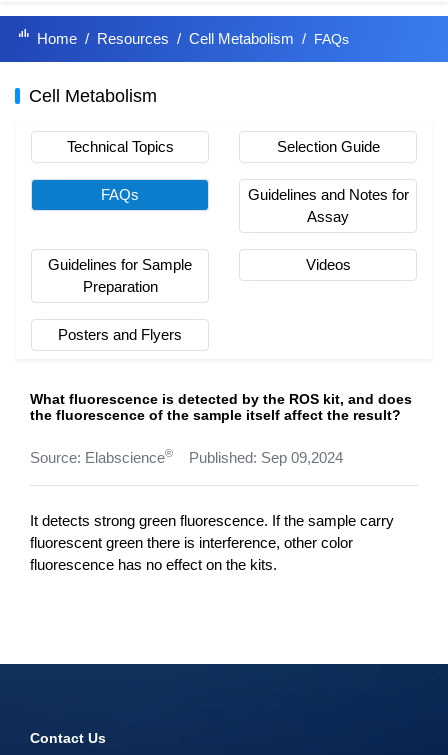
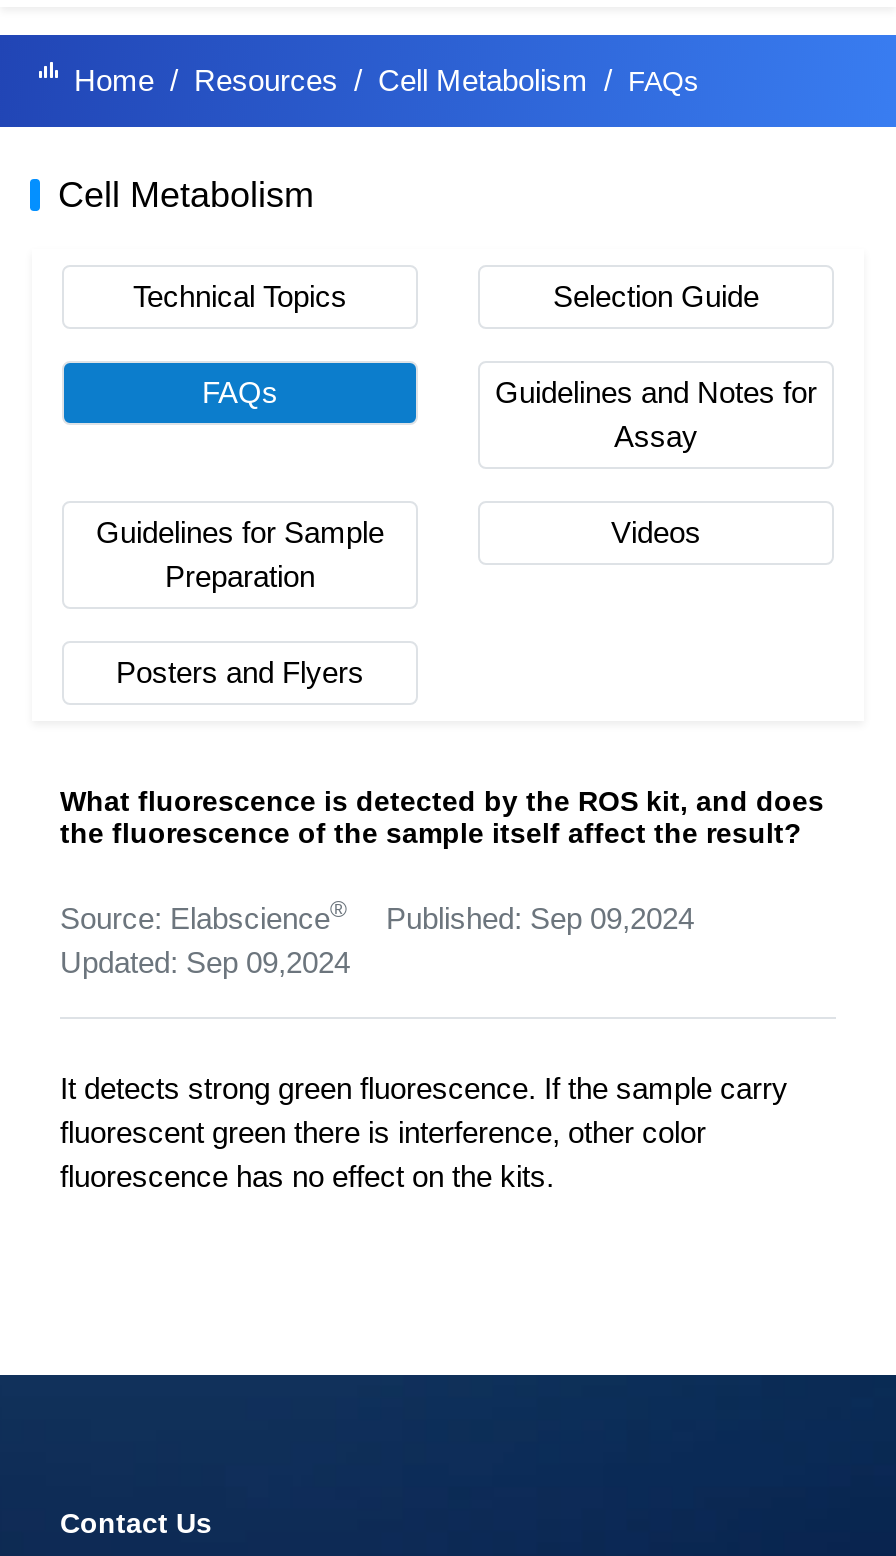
+ Updated: Sep 09,2024
